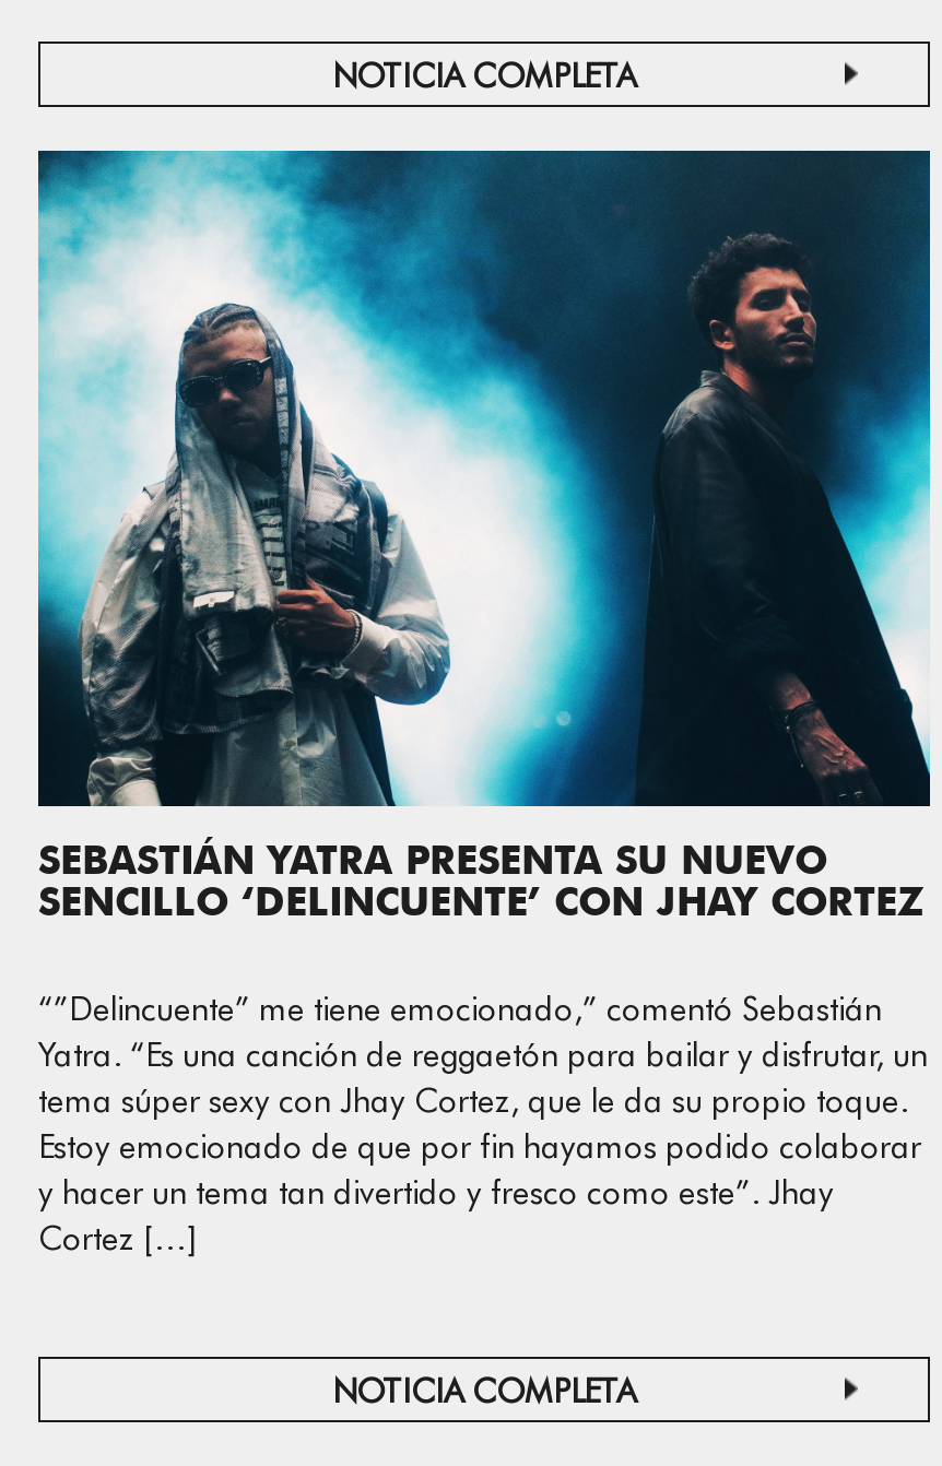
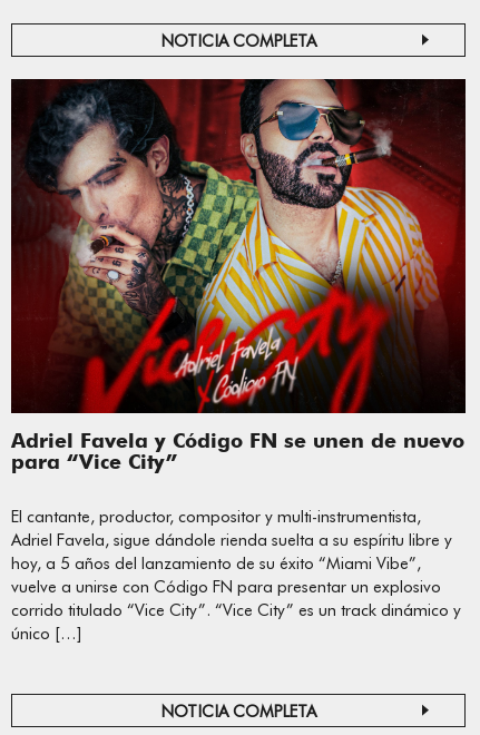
- [image]
- SEBASTIÁN YATRA PRESENTA SU NUEVO
- SENCILLO ‘DELINCUENTE’ CON JHAY CORTEZ
+ [image]
+ Adriel Favela y Código FN se unen de nuevo
+ para “Vice City”

- “”Delincuente” me tiene emocionado,” comentó Sebastián
- Yatra. “Es una canción de reggaetón para bailar y disfrutar, un
- tema súper sexy con Jhay Cortez, que le da su propio toque.
- Estoy emocionado de que por fin hayamos podido colaborar
- y hacer un tema tan divertido y fresco como este”. Jhay
- Cortez […]
+ El cantante, productor, compositor y multi-instrumentista,
+ Adriel Favela, sigue dándole rienda suelta a su espíritu libre y
+ hoy, a 5 años del lanzamiento de su éxito “Miami Vibe”,
+ vuelve a unirse con Código FN para presentar un explosivo
+ corrido titulado “Vice City”. “Vice City” es un track dinámico y
+ único […]
